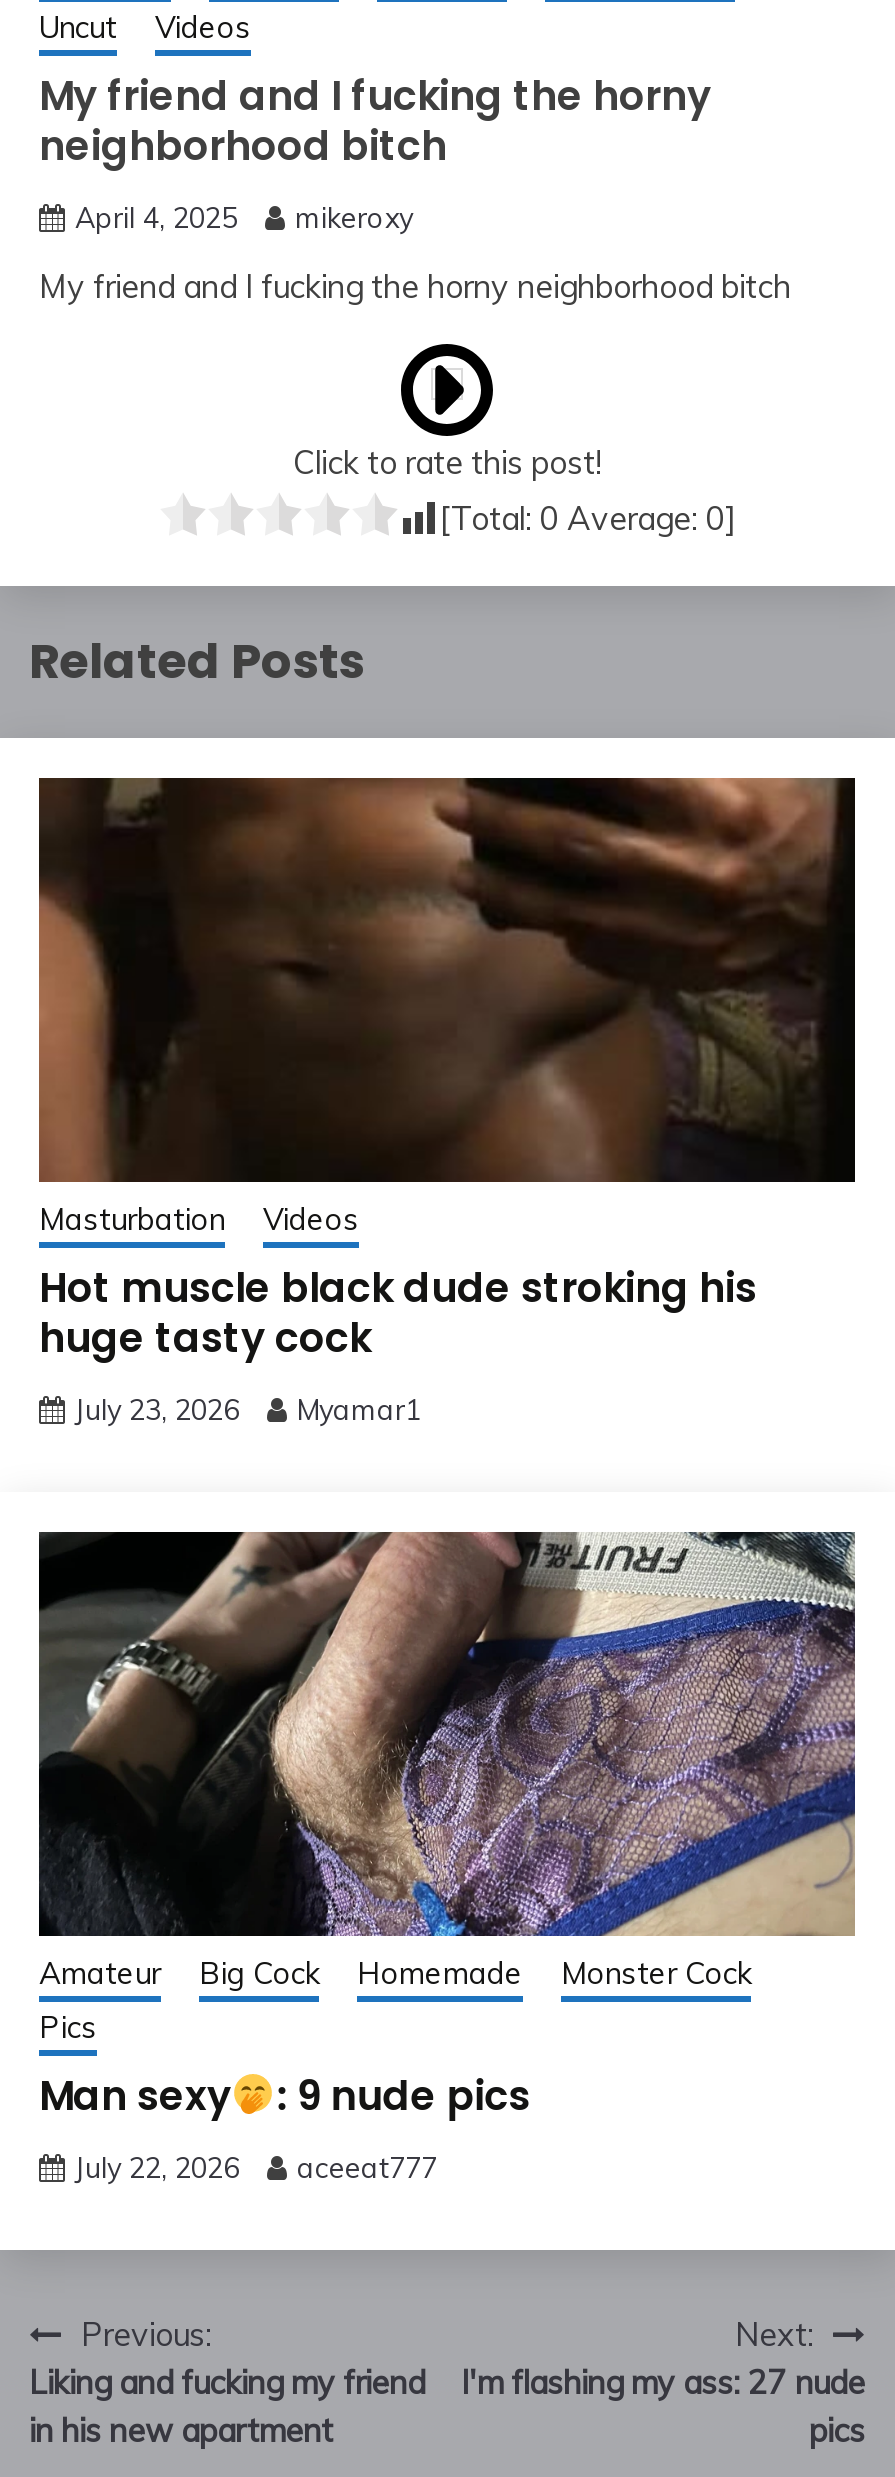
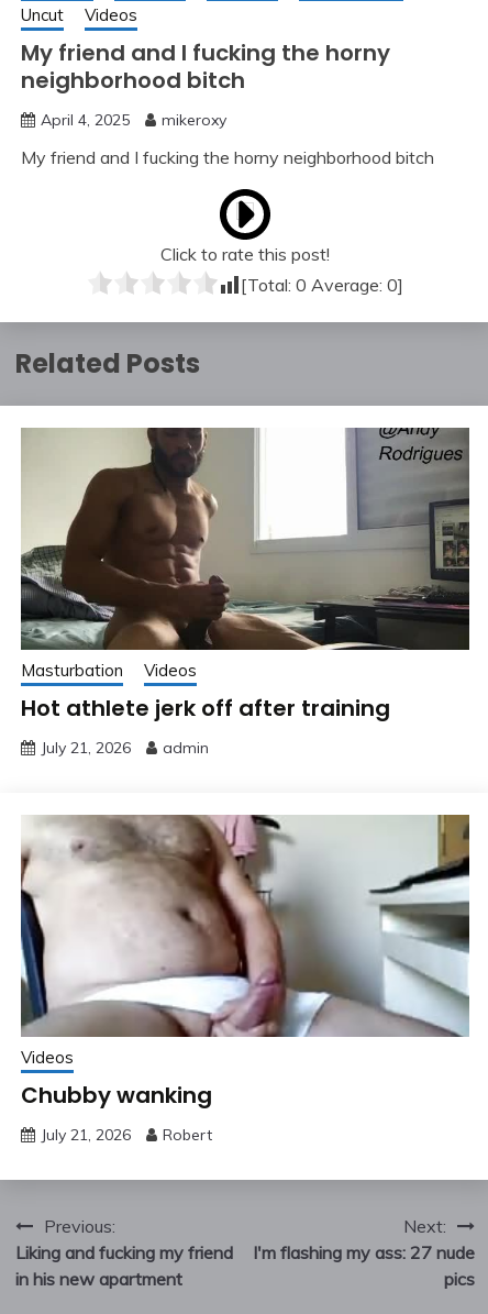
- [image]
- Hot muscle black dude stroking his
- huge tasty cock
+ [image]
+ Hot athlete jerk off after training

- July 23, 2026
- Myamar1
+ July 21, 2026
+ admin

- [image]
- Amateur
- Big Cock
- Homemade
- Monster Cock
- Pics
- Man sexy
- : 9 nude pics
+ [image]
+ Videos
+ Chubby wanking

- July 22, 2026
- aceeat777
+ July 21, 2026
+ Robert
